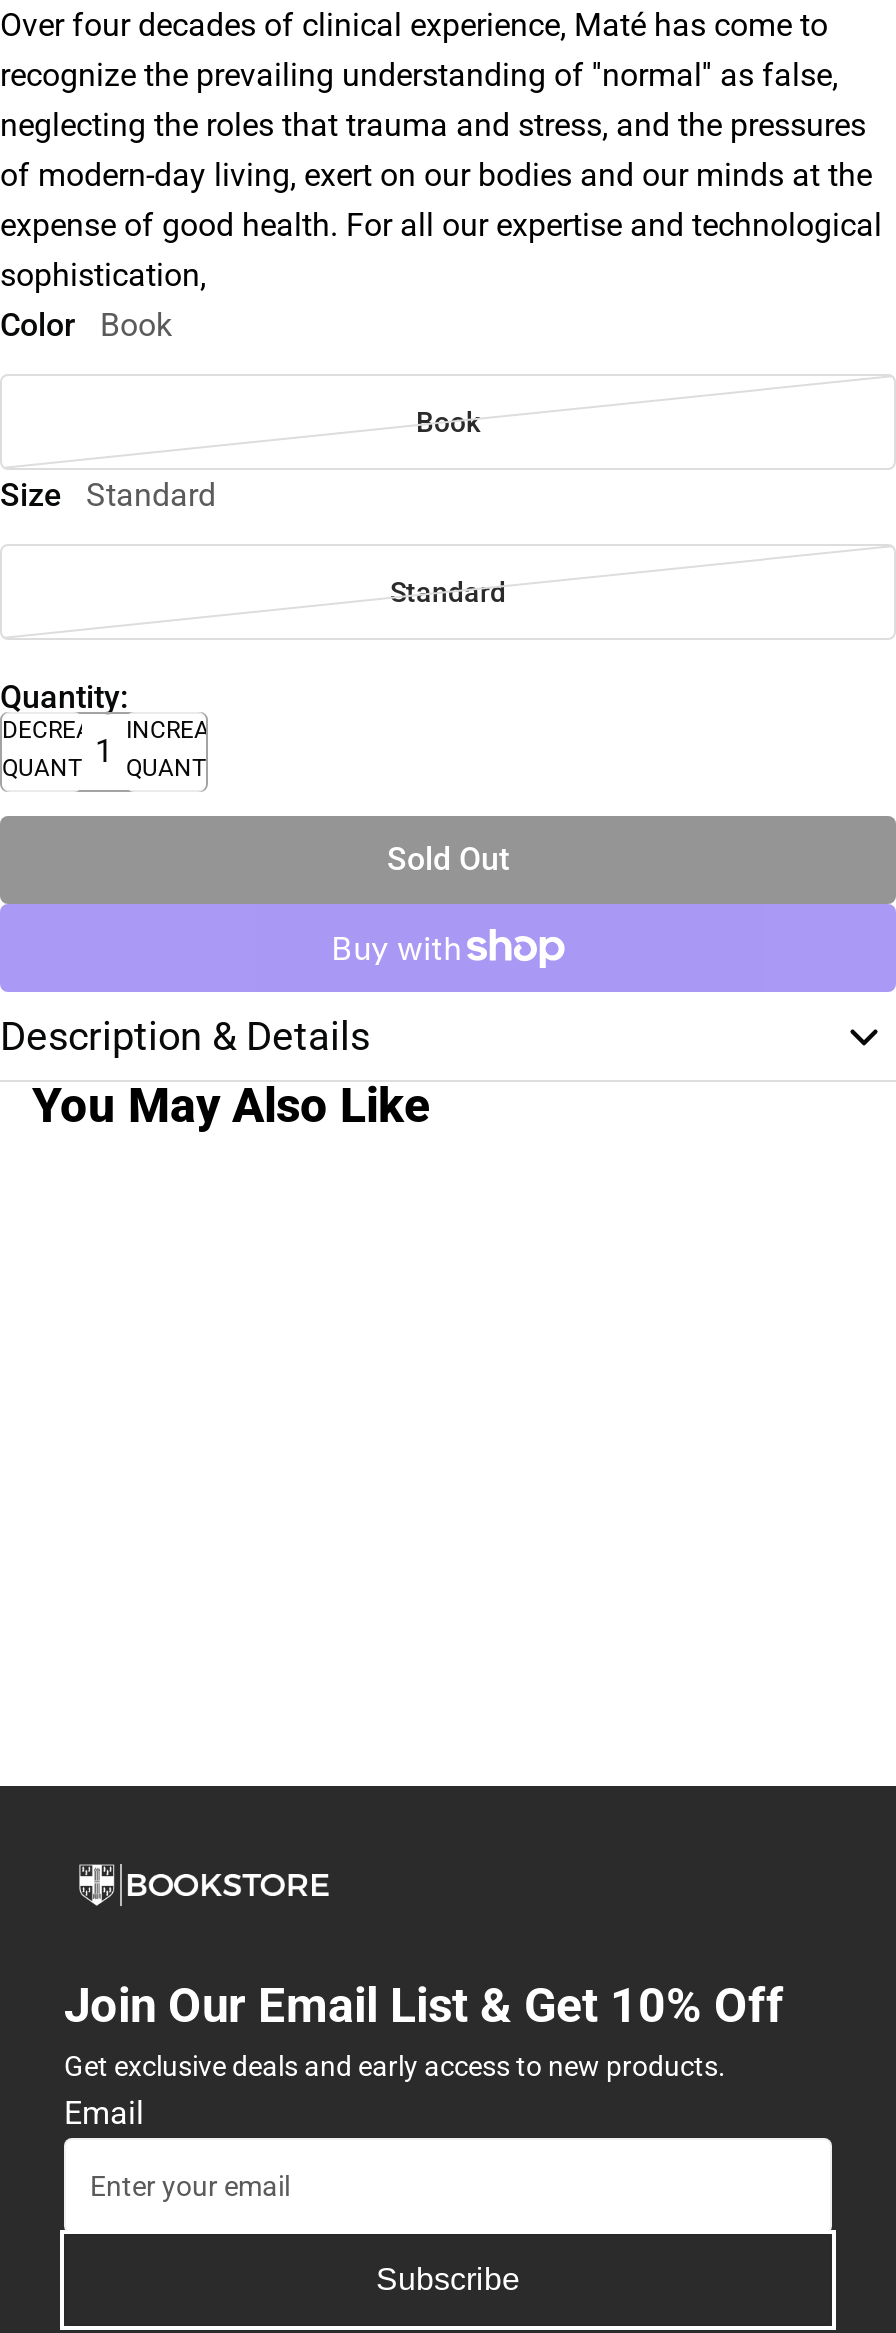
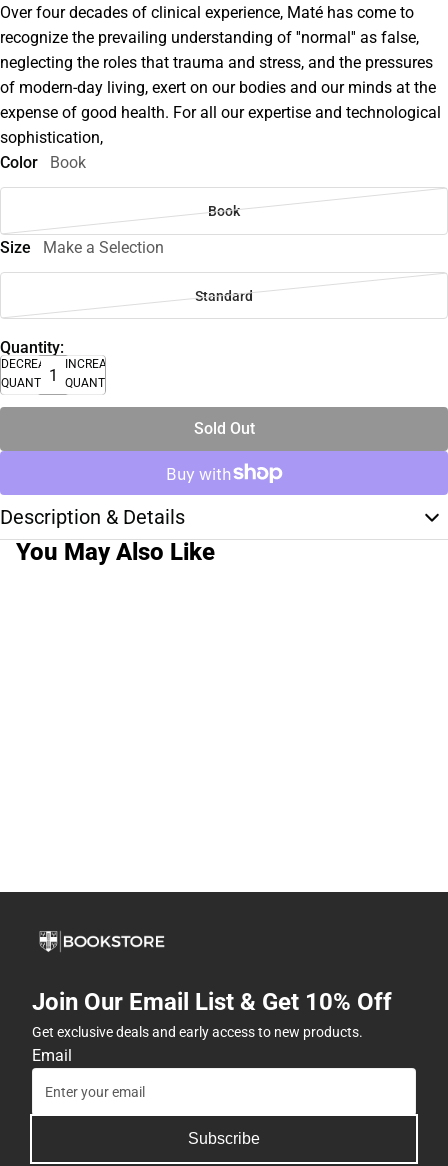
- Size Standard
+ Size Make a Selection
